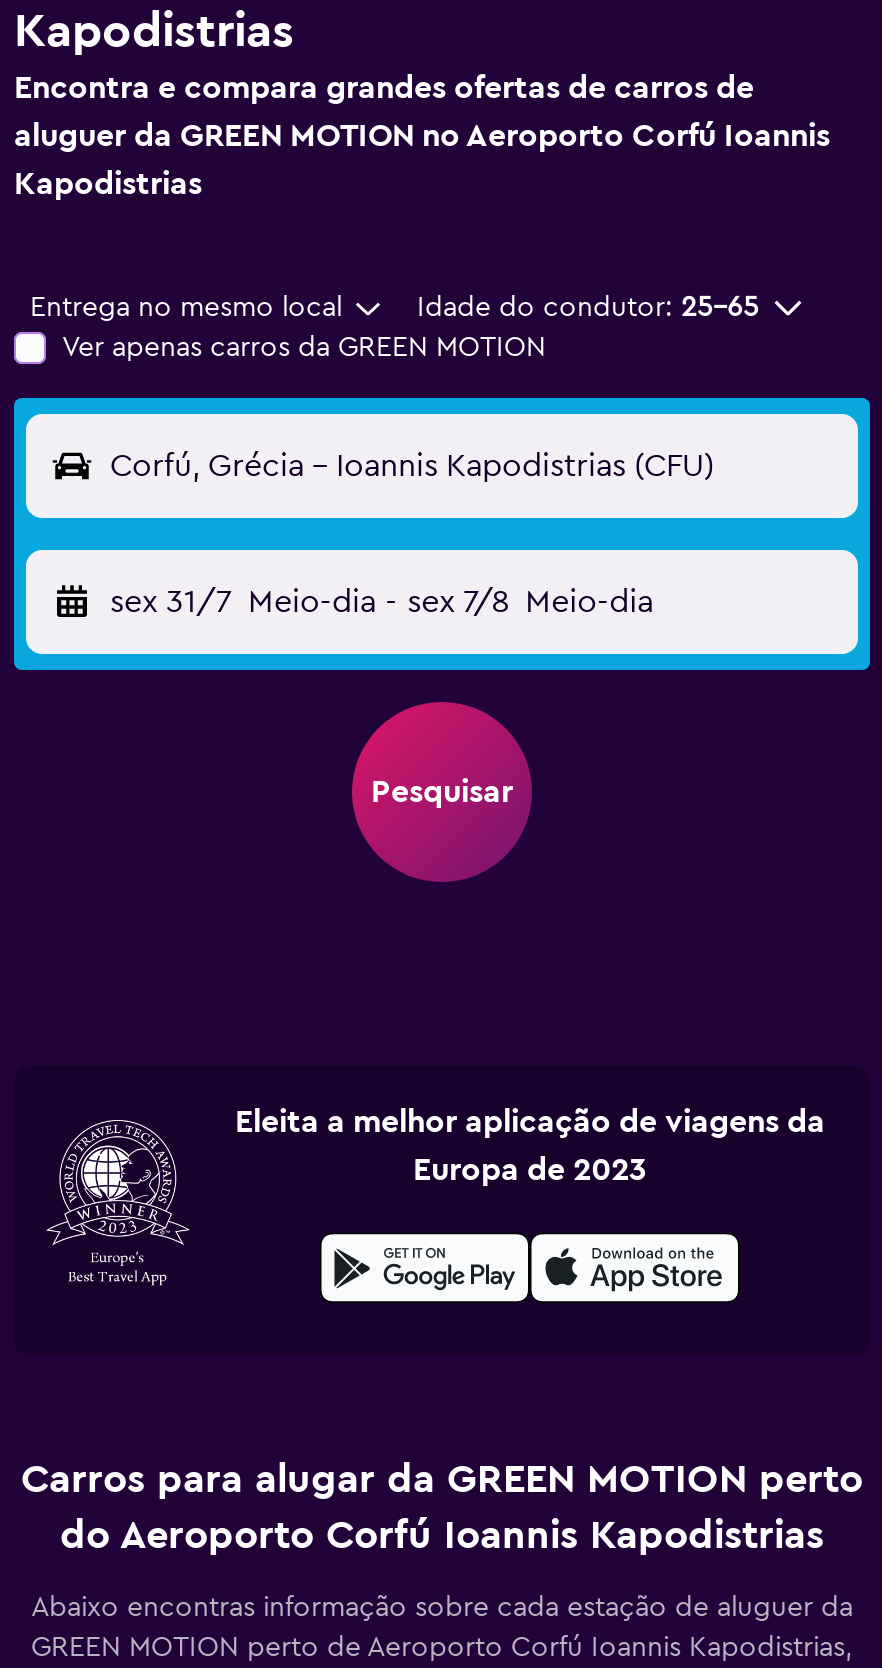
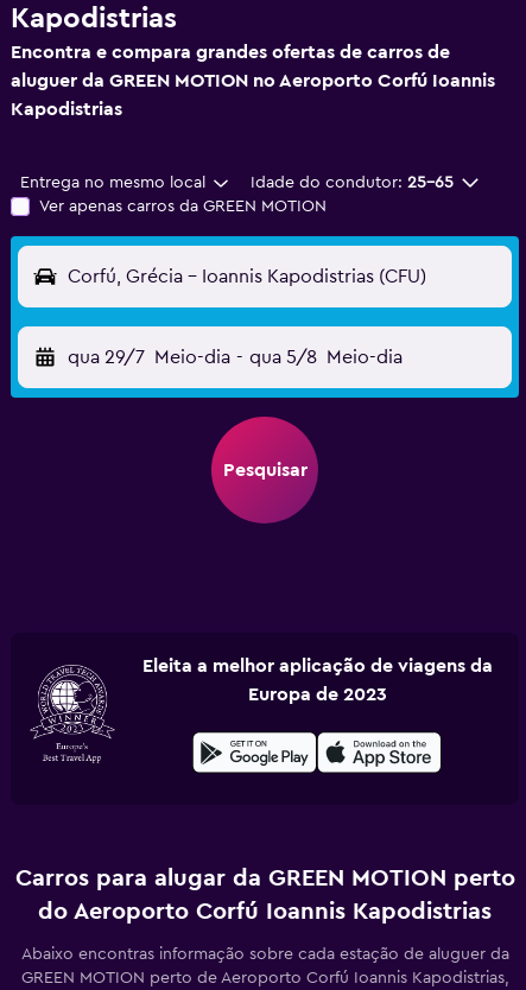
- sex 31/7 Meio-dia - sex 7/8 Meio-dia
+ qua 29/7 Meio-dia - qua 5/8 Meio-dia
